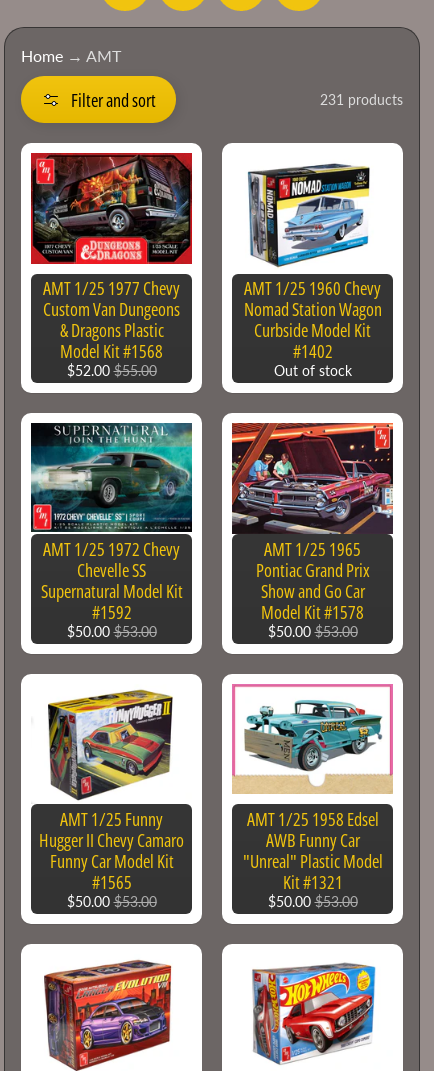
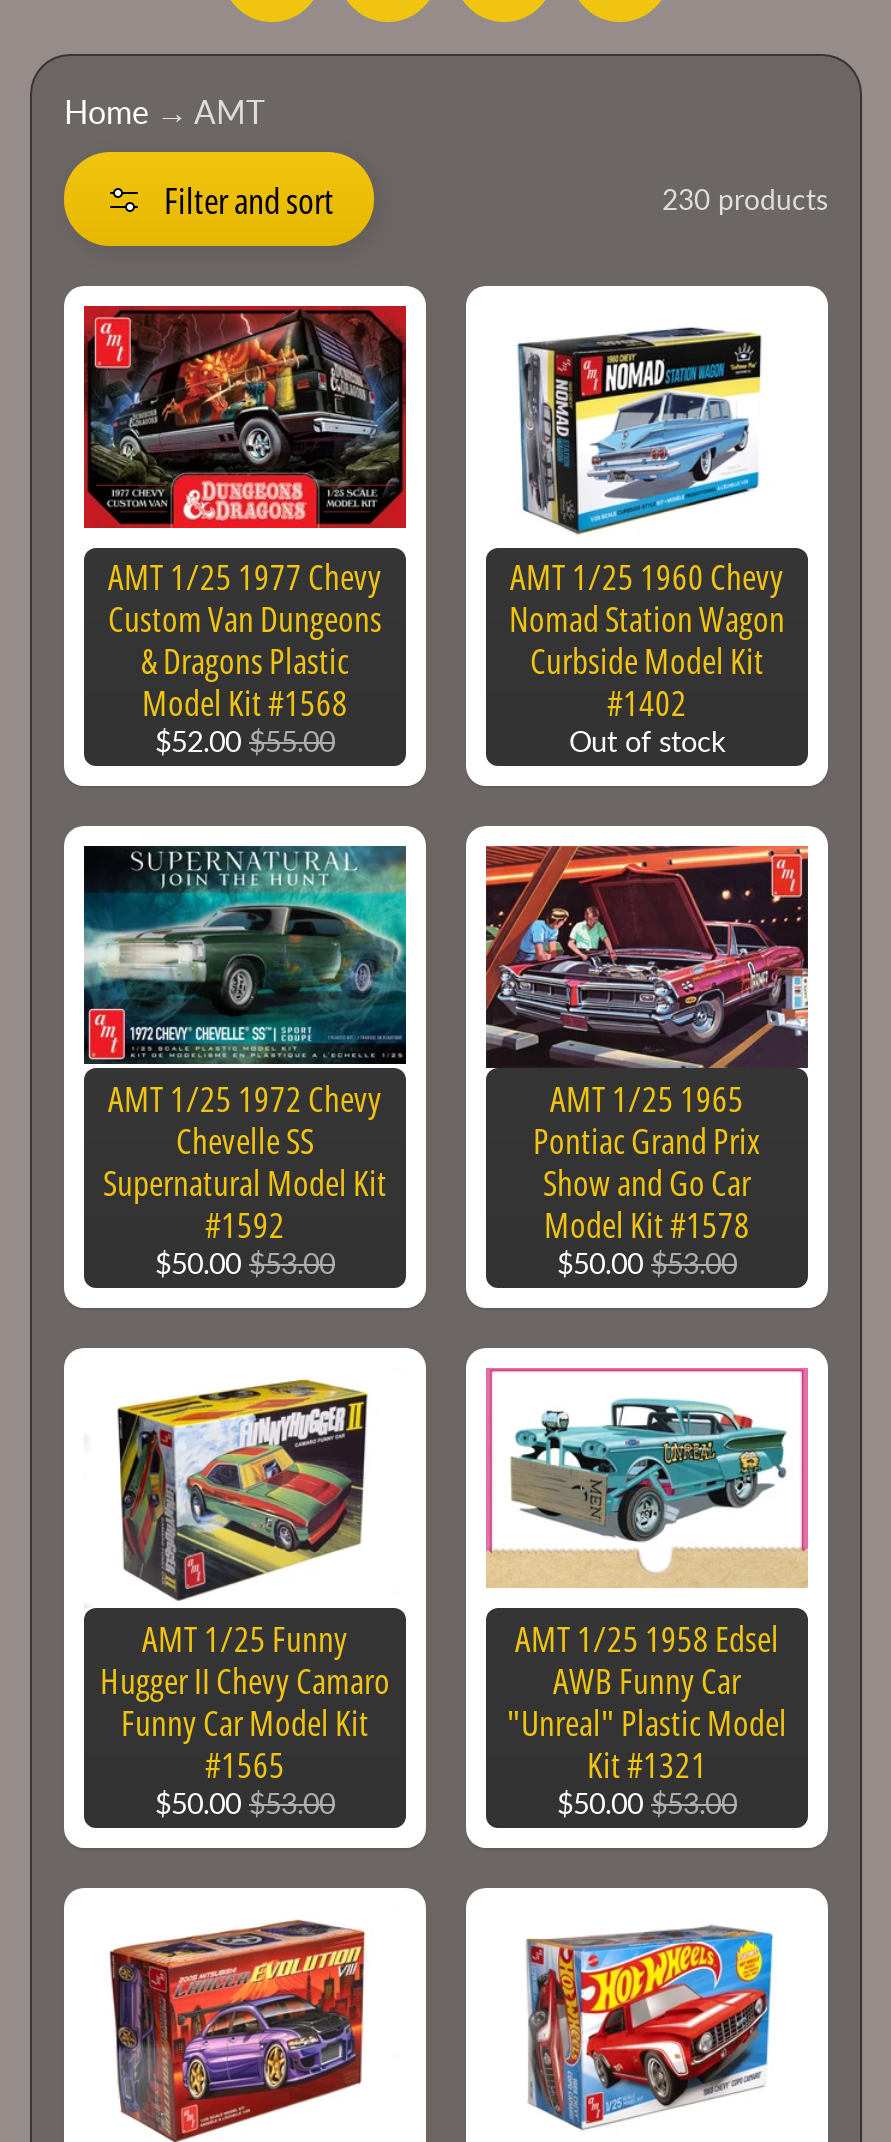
- 231 products
+ 230 products
